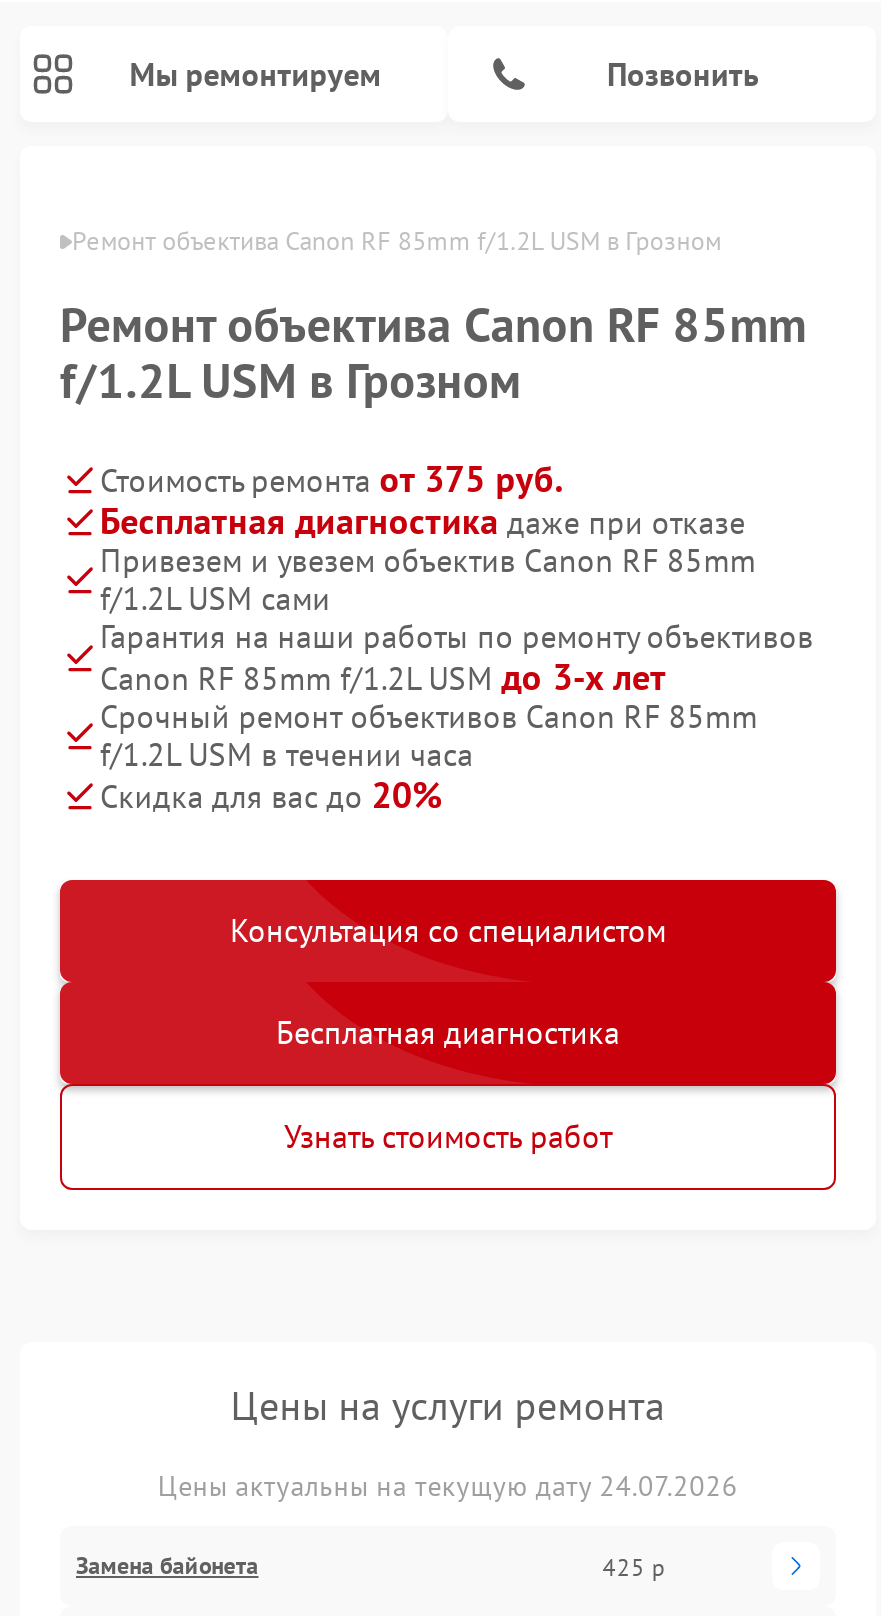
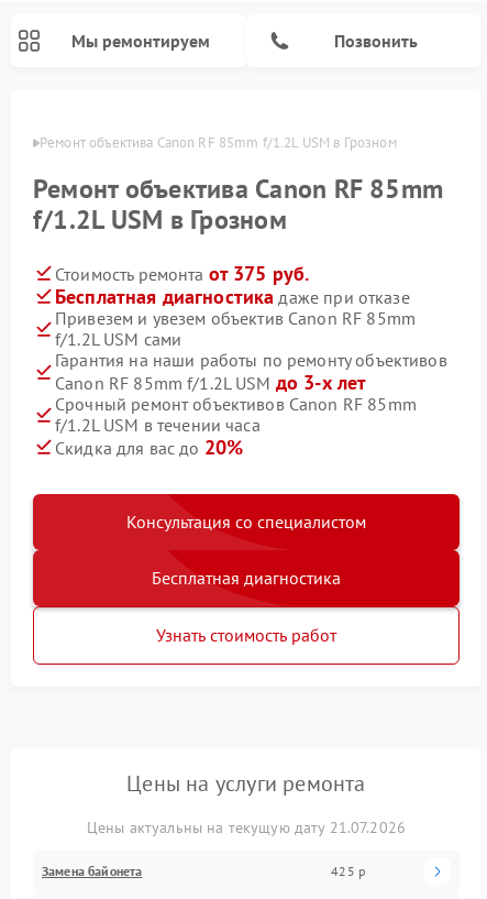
- Цены актуальны на текущую дату 24.07.2026
+ Цены актуальны на текущую дату 21.07.2026
